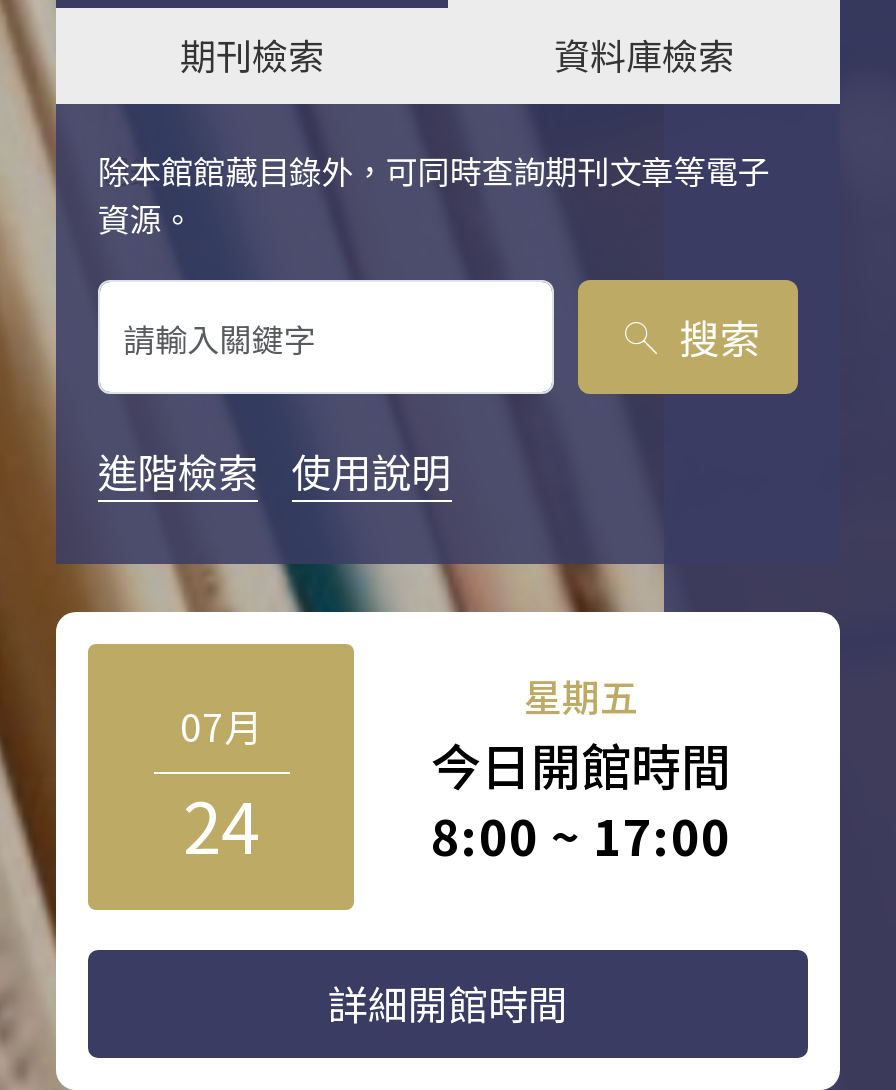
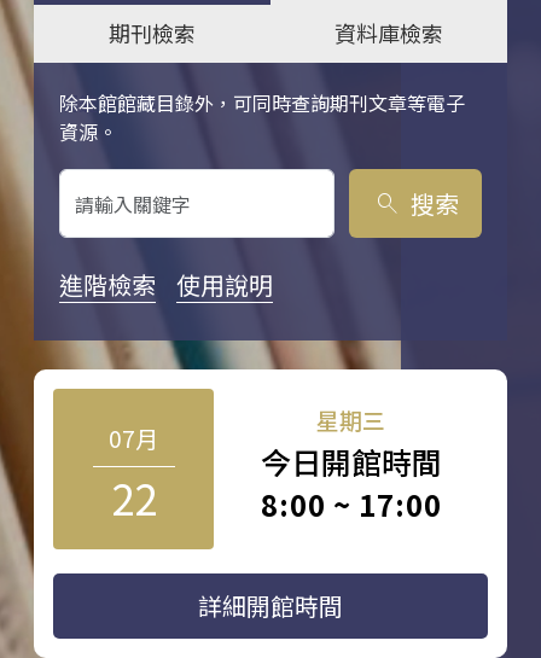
- 星期五
+ 星期三

- 24
+ 22
